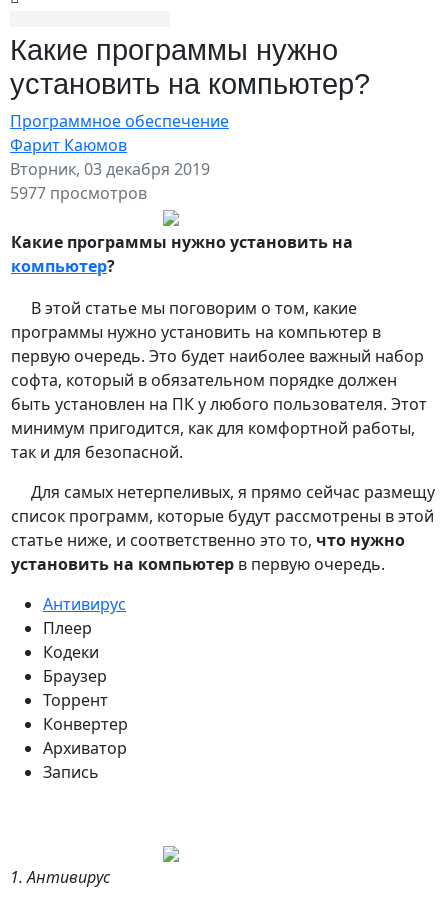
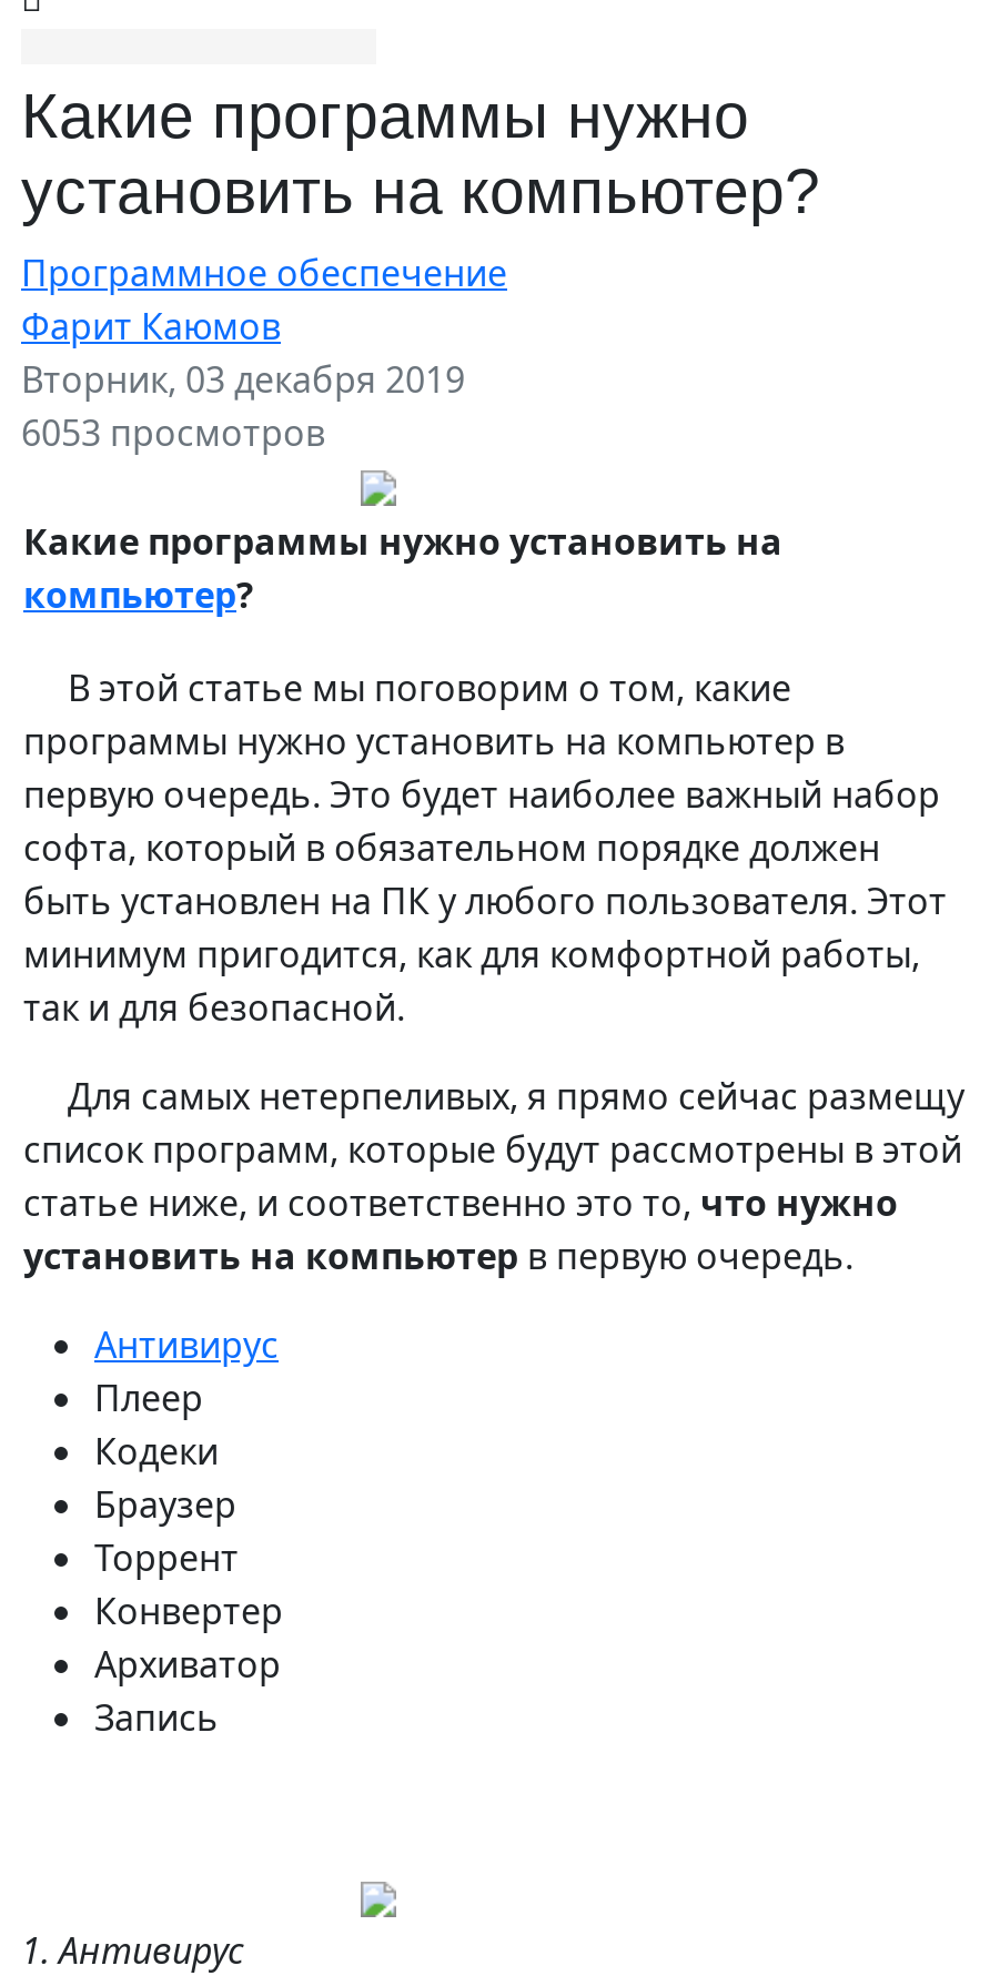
- 5977 просмотров
+ 6053 просмотров
